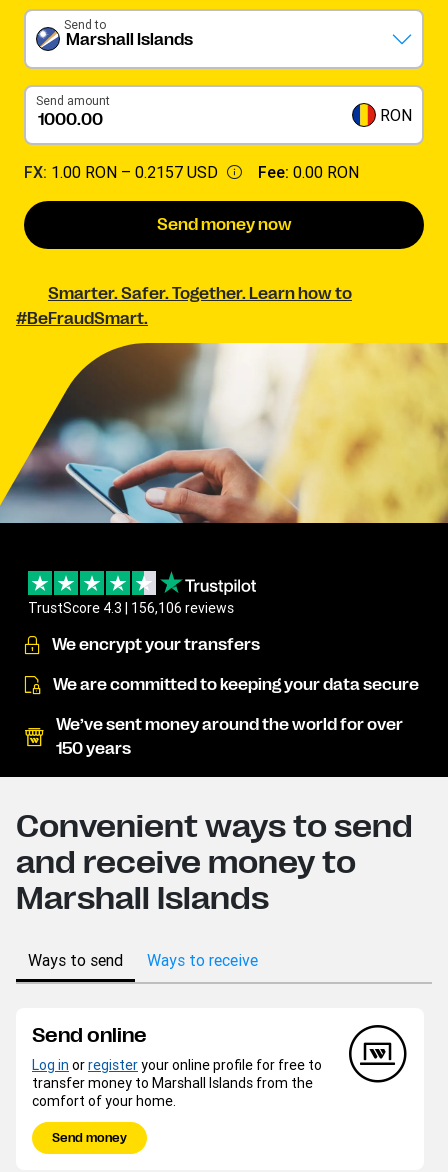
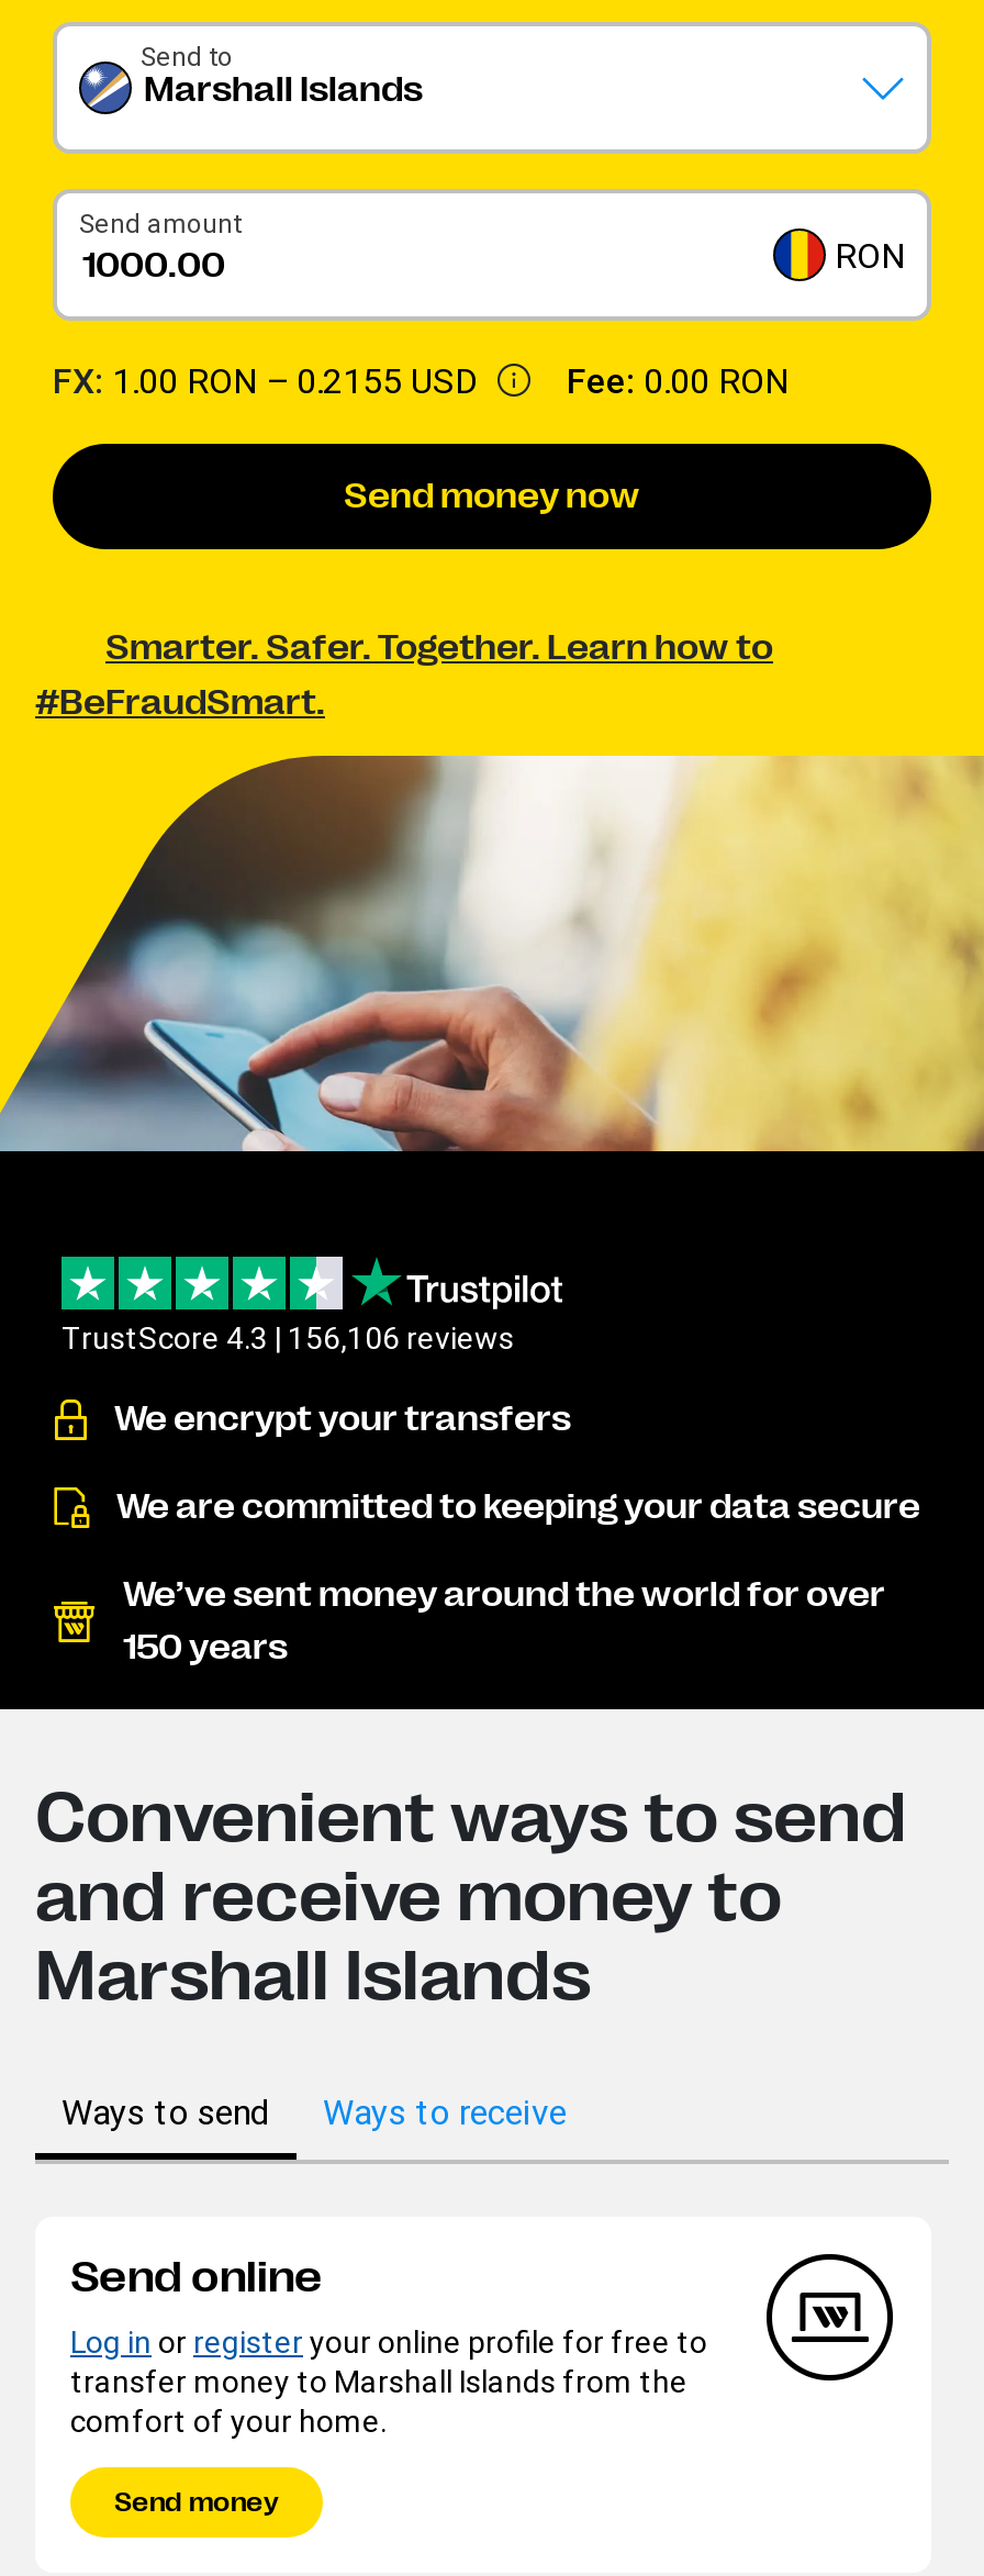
- FX: 1.00 RON – 0.2157 USD Fee: 0.00 RON
+ FX: 1.00 RON – 0.2155 USD Fee: 0.00 RON
